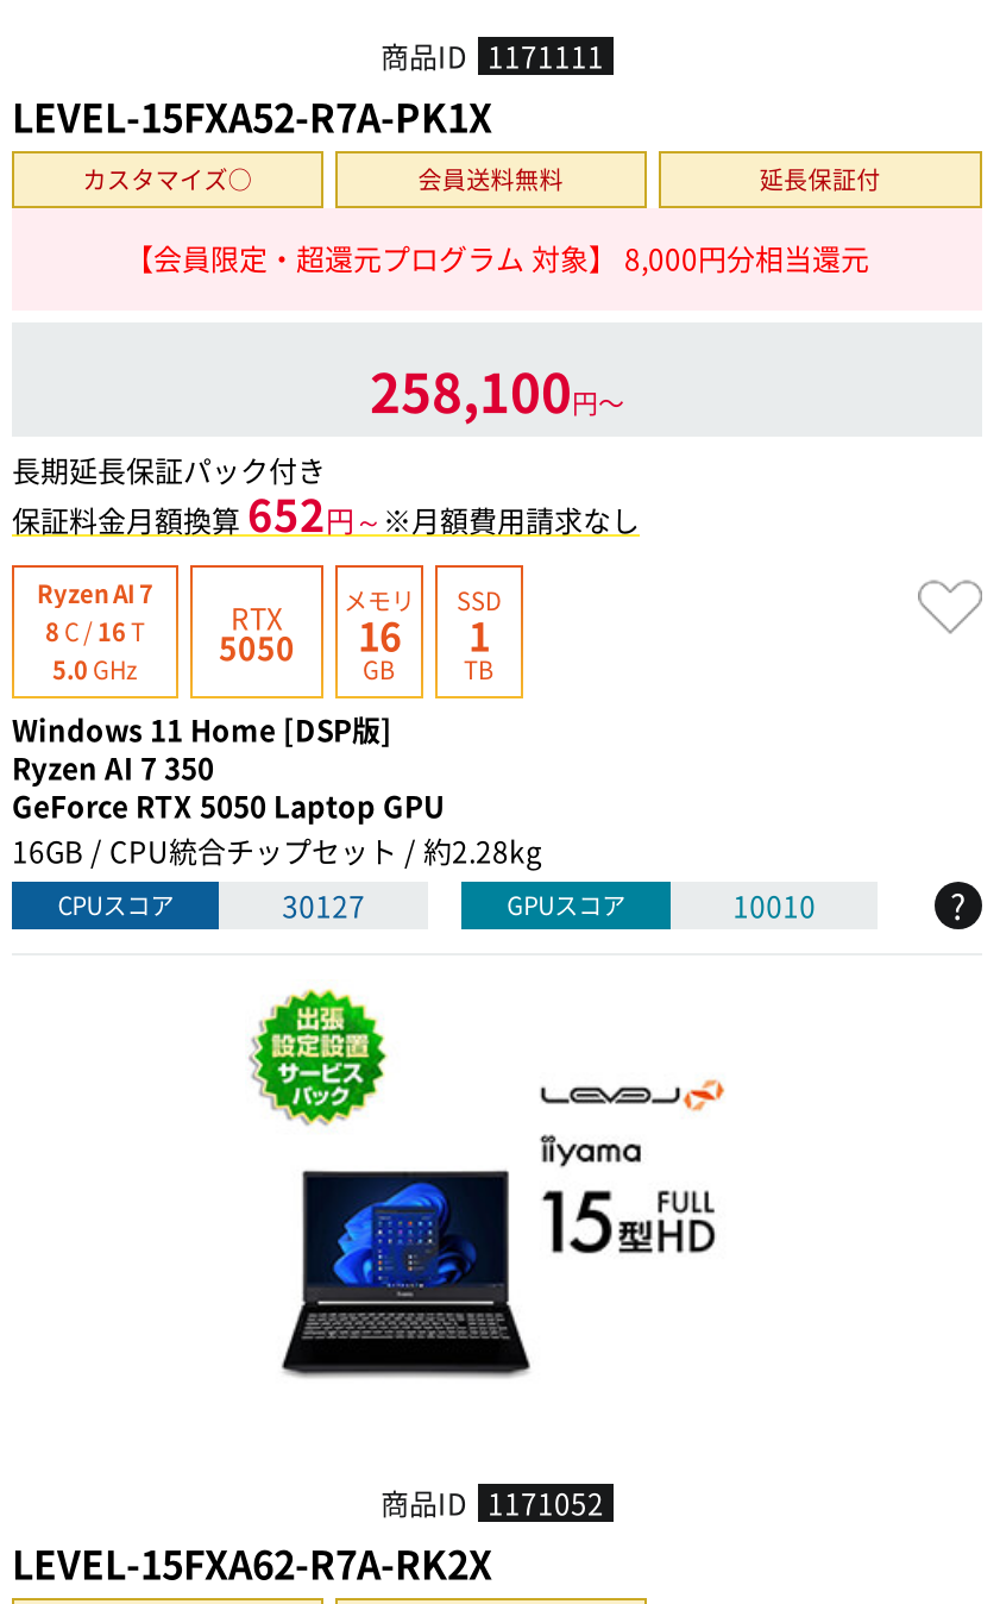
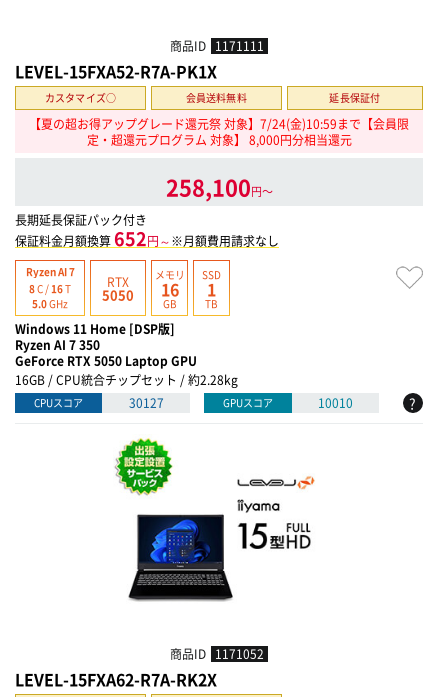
- 【会員限定・超還元プログラム 対象】 8,000円分相当還元
+ 【夏の超お得アップグレード還元祭 対象】7/24(金)10:59まで【会員限
+ 定・超還元プログラム 対象】 8,000円分相当還元
